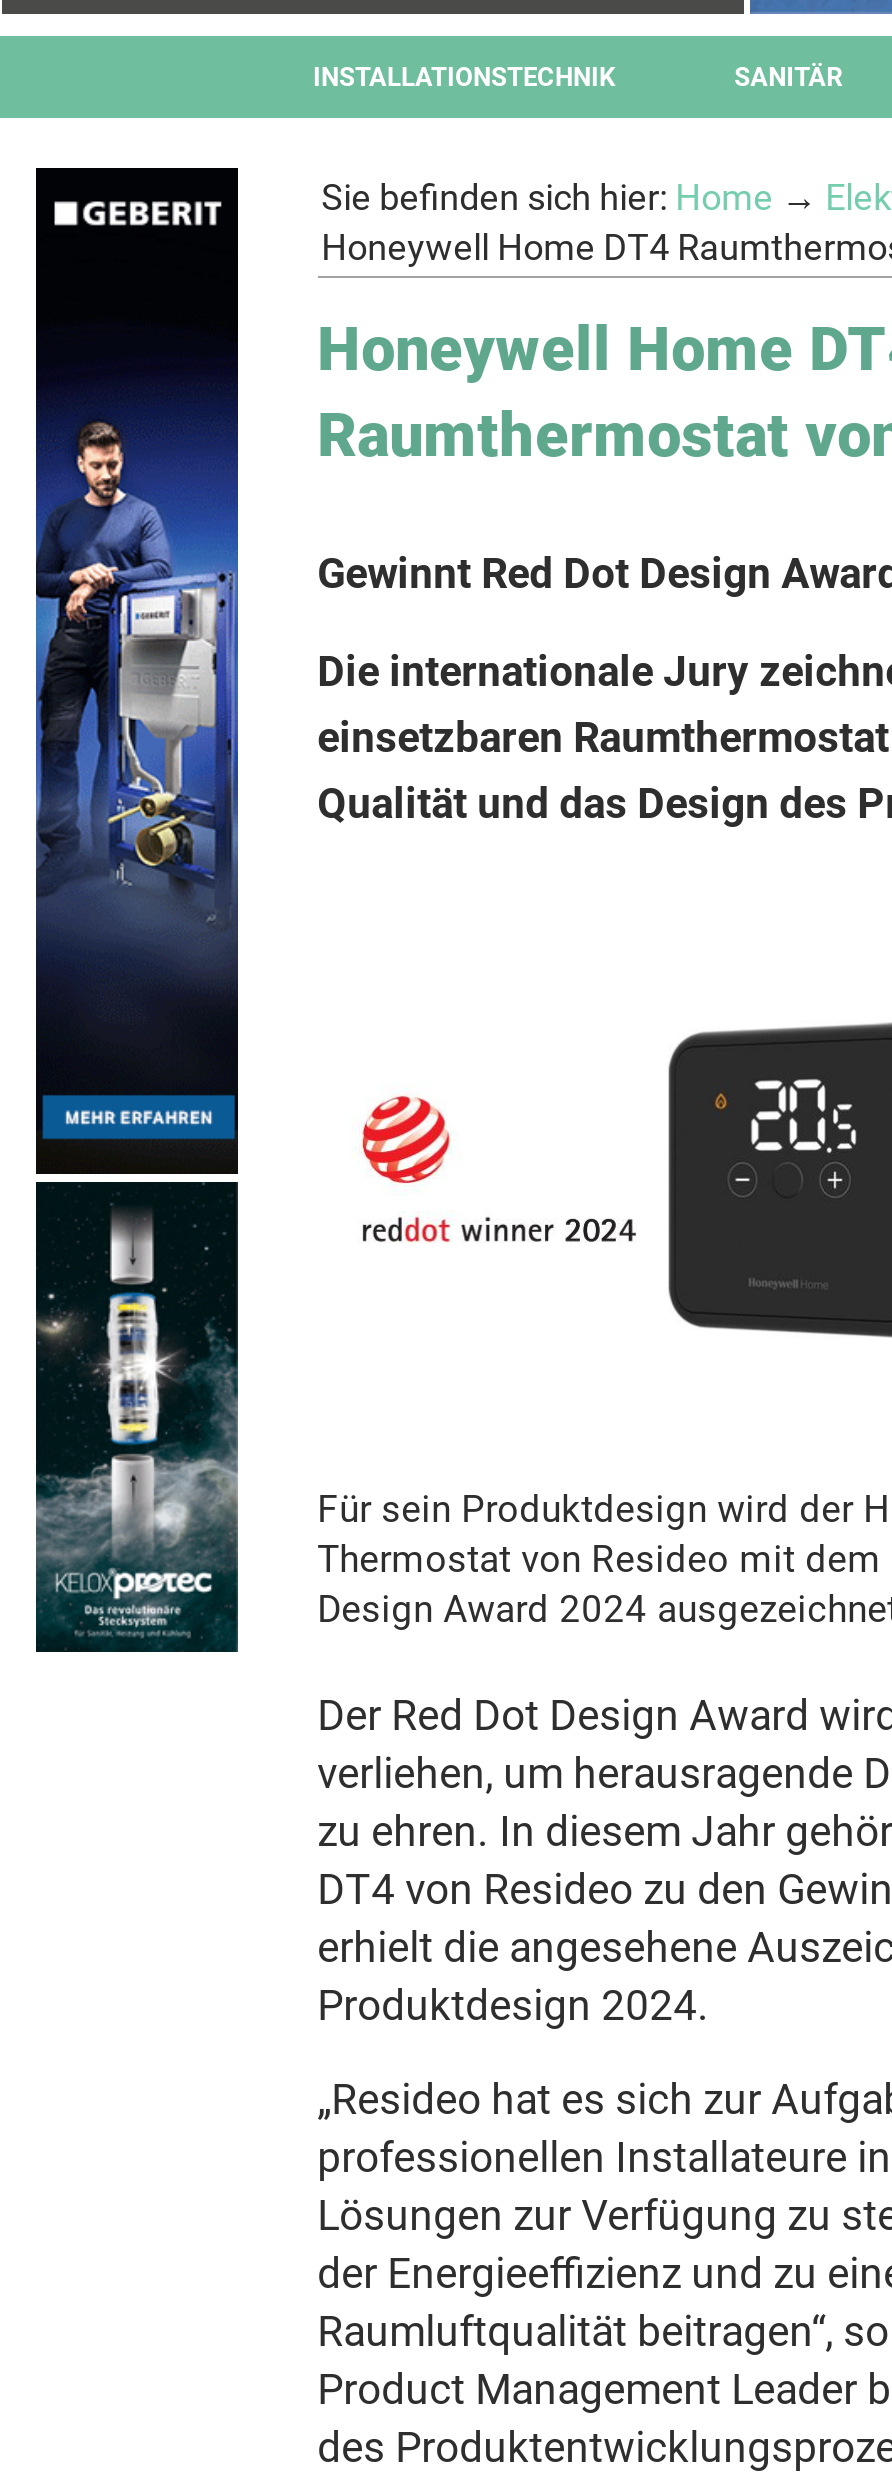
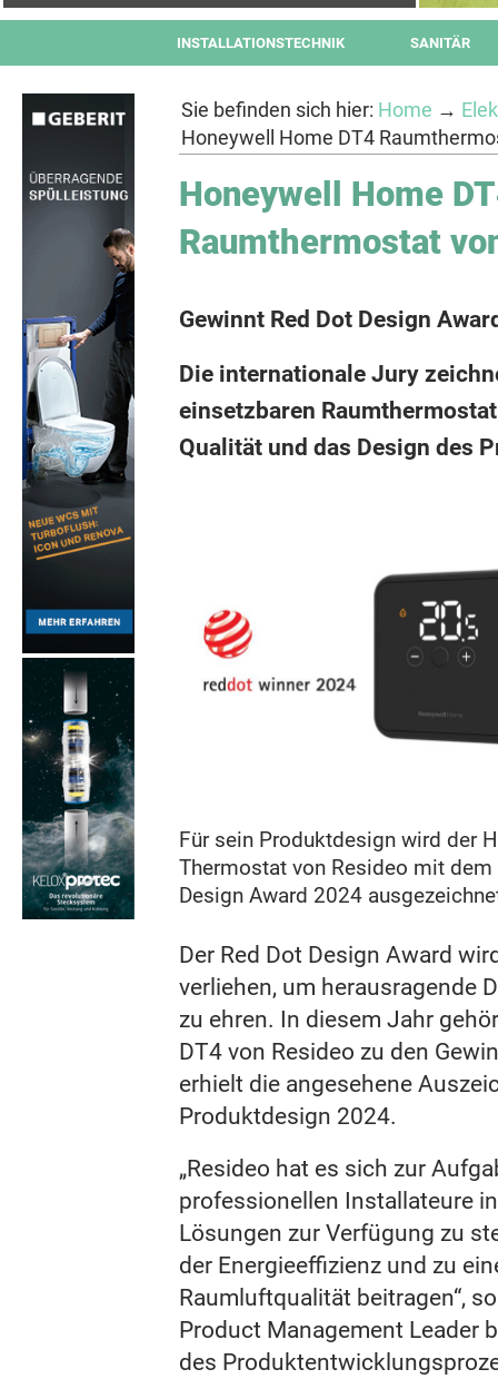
- [image]
+ [image]
